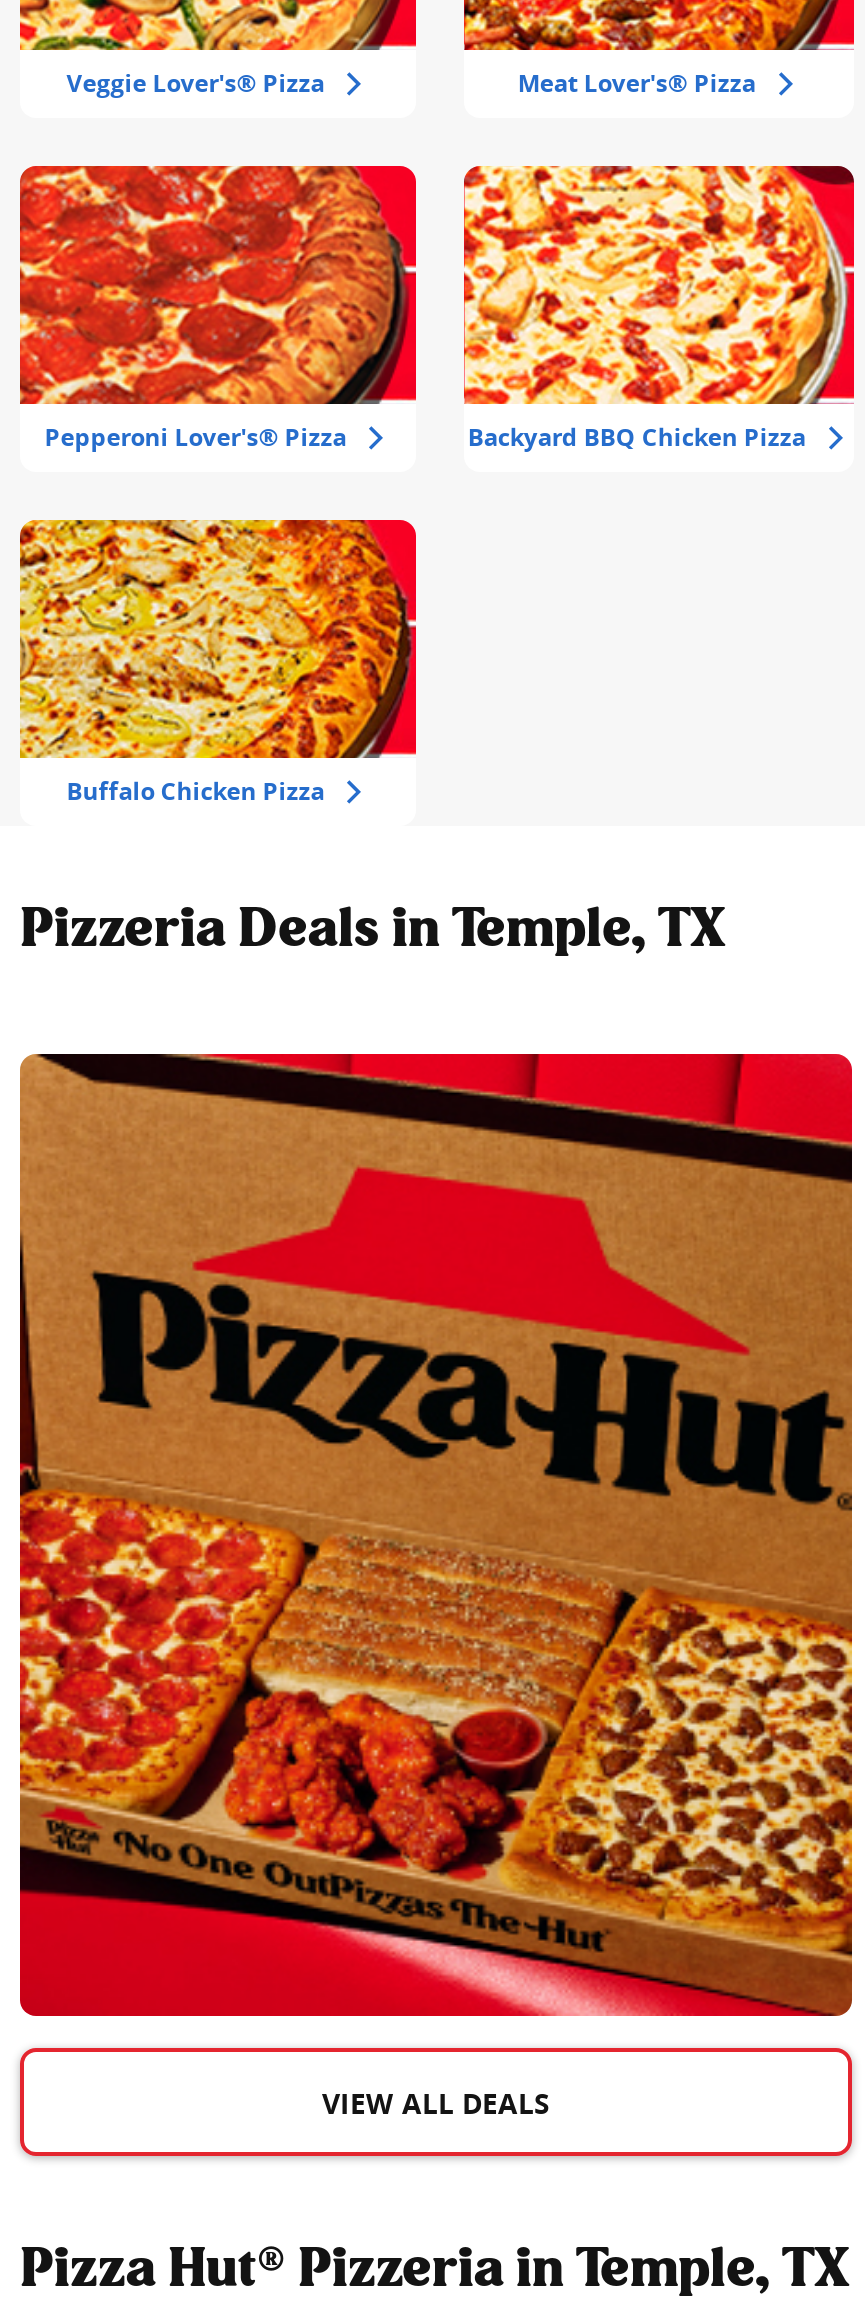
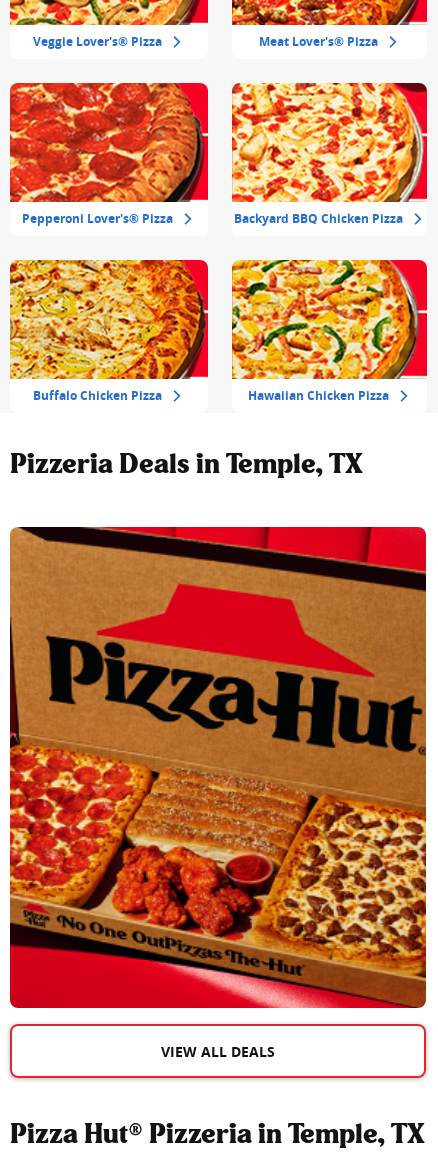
+ [image]
+ Hawaiian Chicken Pizza
